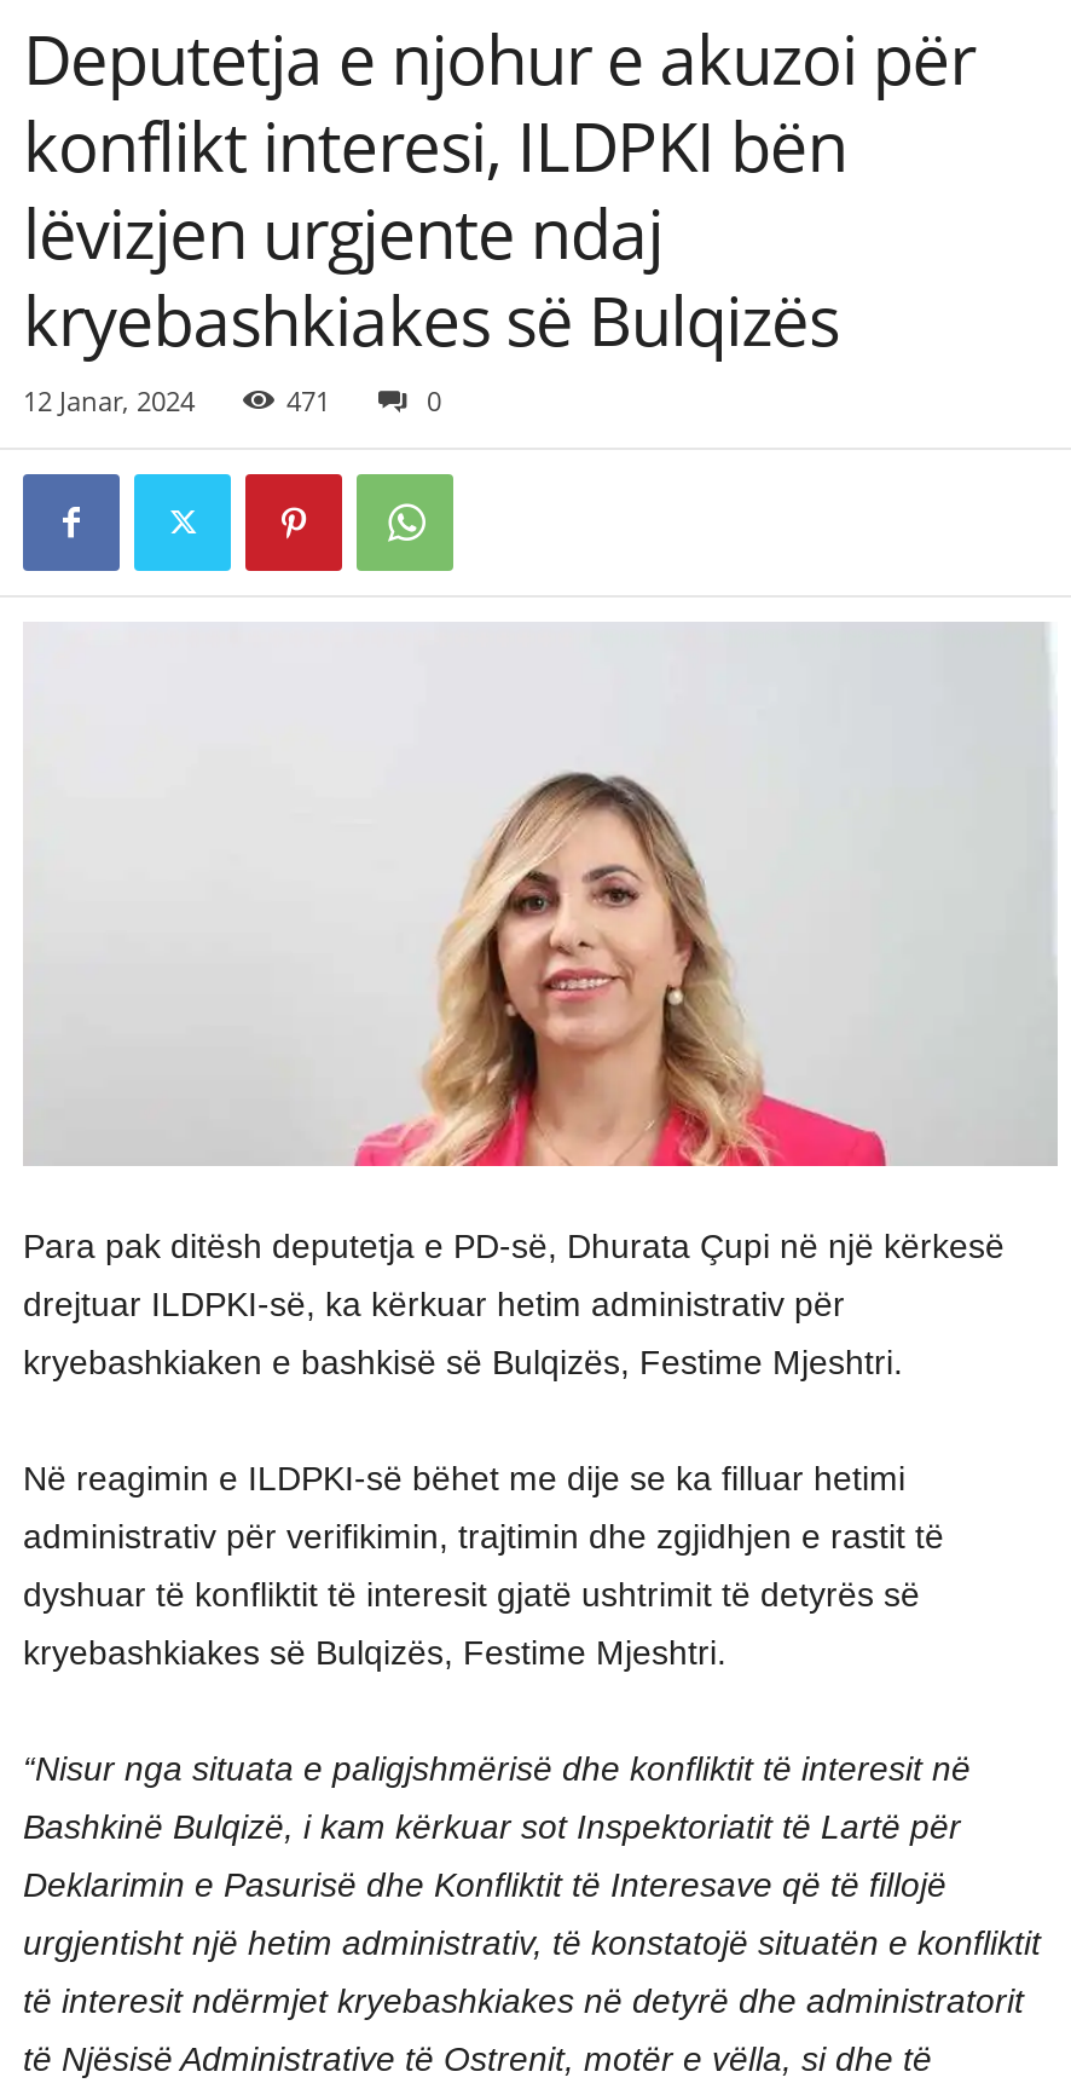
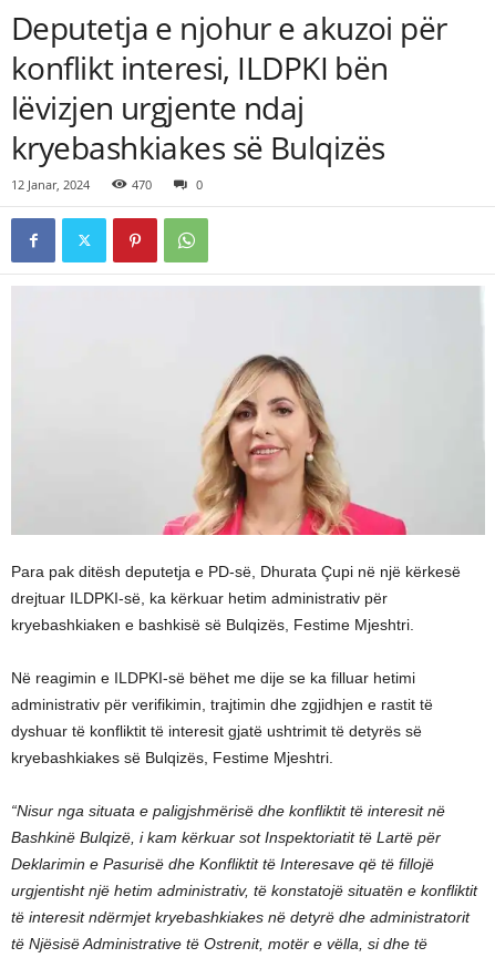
- 471
+ 470
